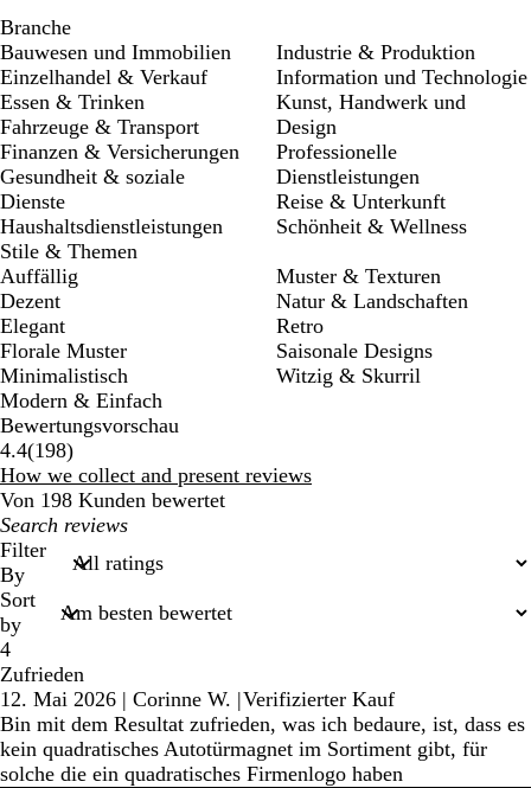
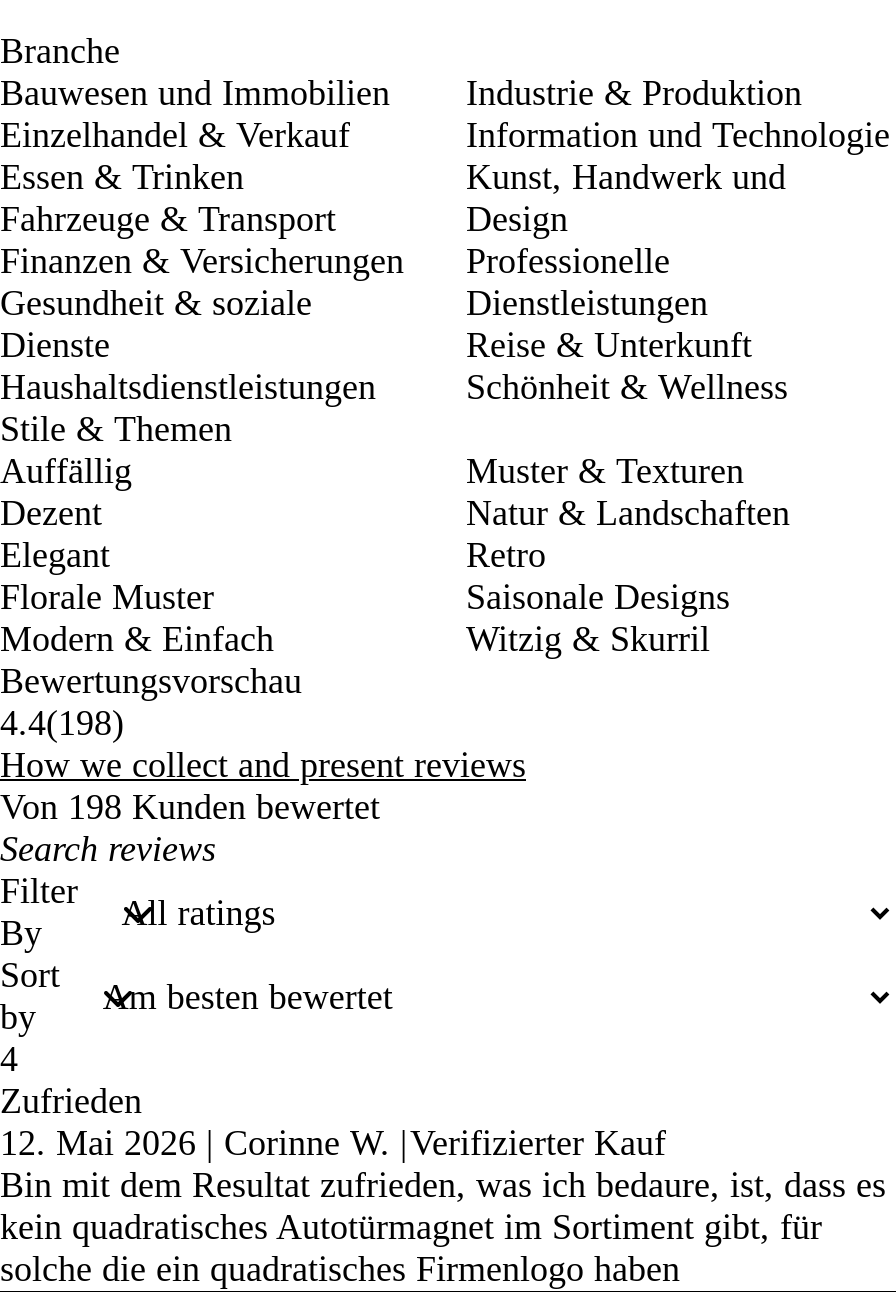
- Minimalistisch
